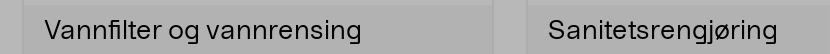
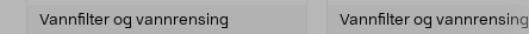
- Sanitetsrengjøring
+ Vannfilter og vannrensing
